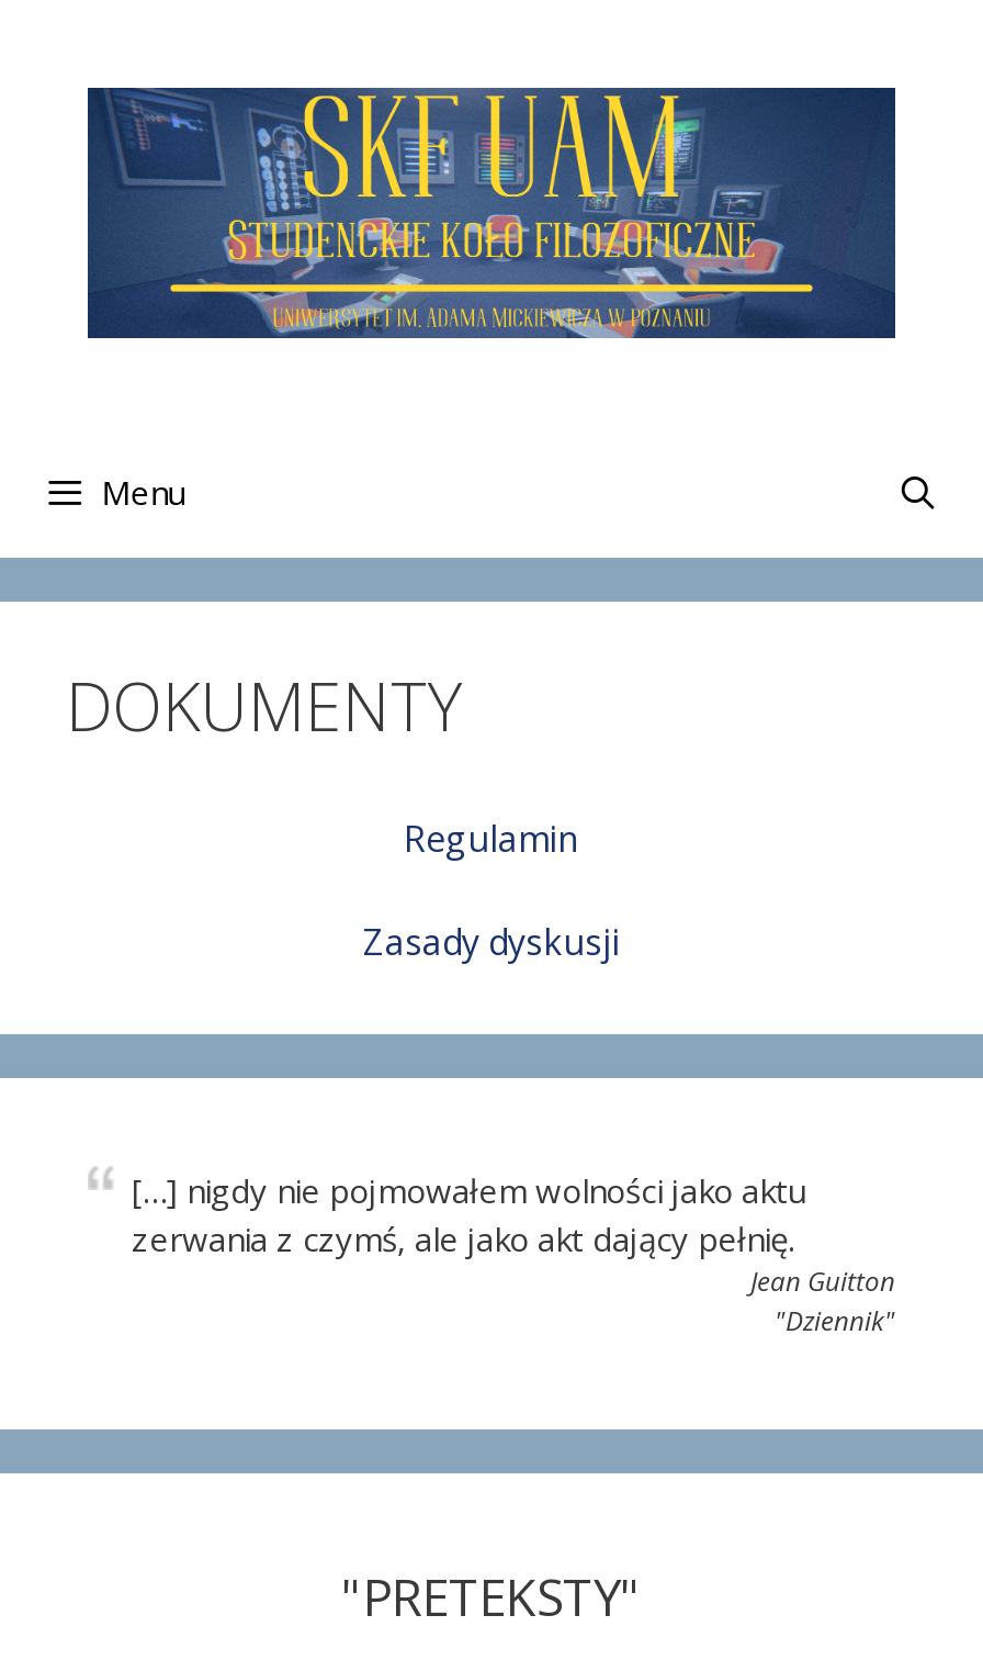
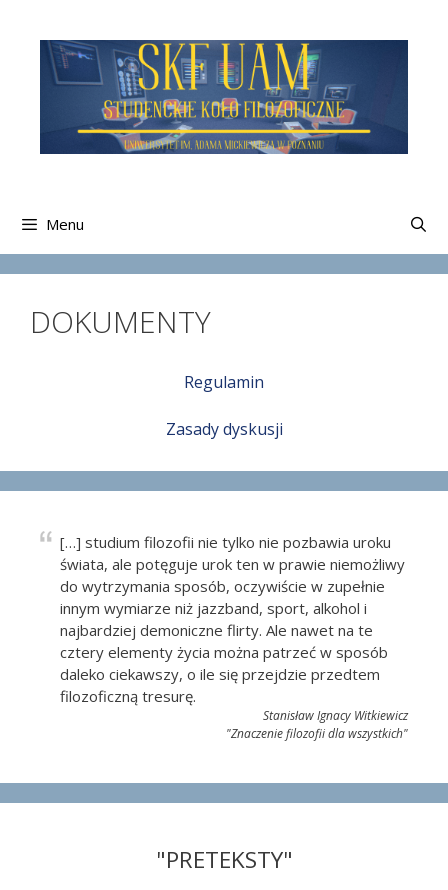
- […] nigdy nie pojmowałem wolności jako aktu
- zerwania z czymś, ale jako akt dający pełnię.
- Jean Guitton
- "Dziennik"
+ […] studium filozofii nie tylko nie pozbawia uroku
+ świata, ale potęguje urok ten w prawie niemożliwy
+ do wytrzymania sposób, oczywiście w zupełnie
+ innym wymiarze niż jazzband, sport, alkohol i
+ najbardziej demoniczne flirty. Ale nawet na te
+ cztery elementy życia można patrzeć w sposób
+ daleko ciekawszy, o ile się przejdzie przedtem
+ filozoficzną tresurę.
+ Stanisław Ignacy Witkiewicz
+ "Znaczenie filozofii dla wszystkich"
